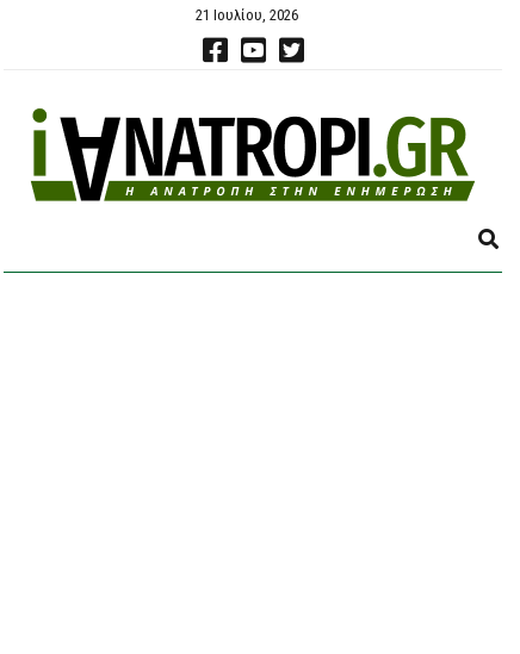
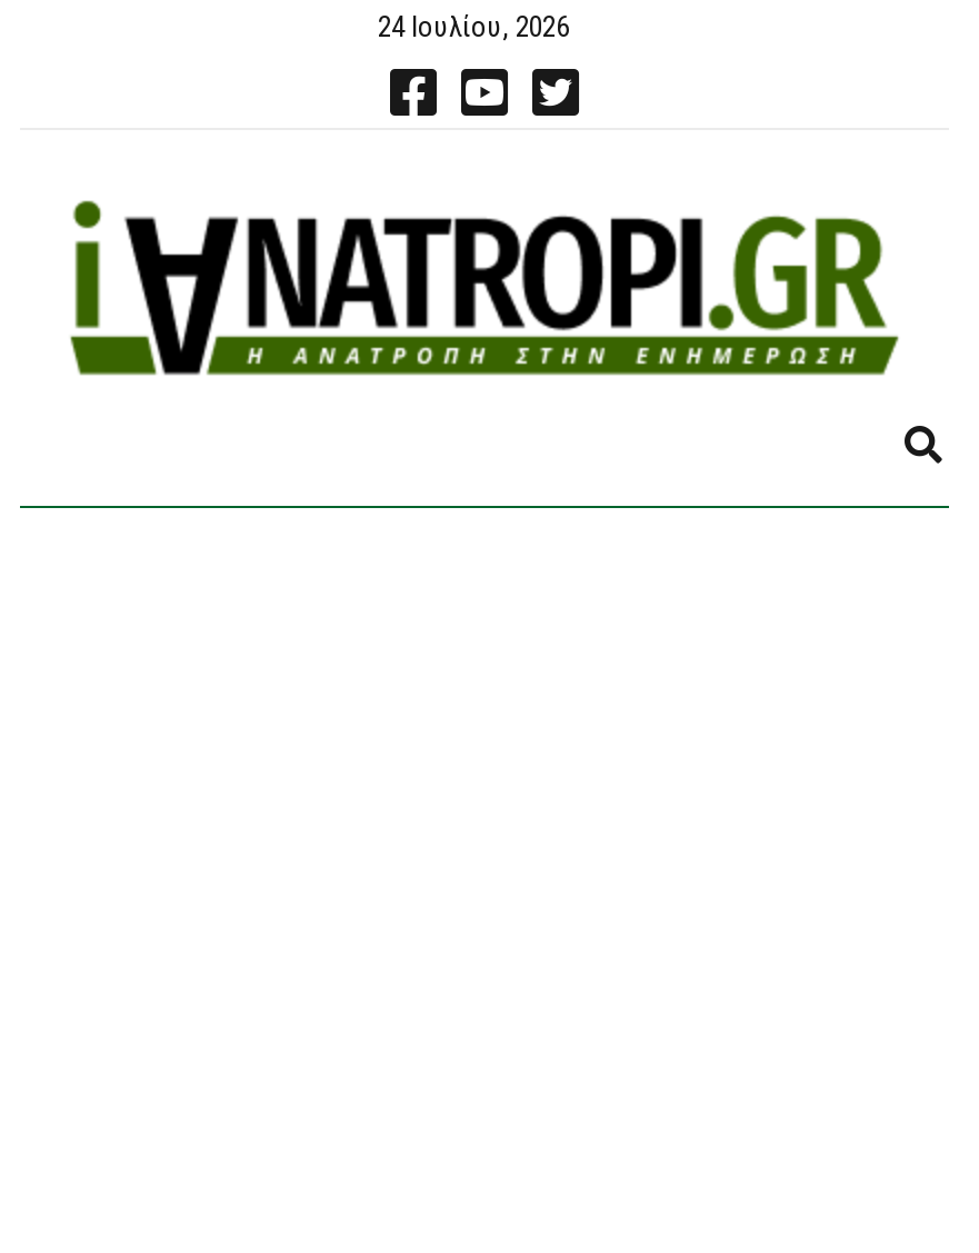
- 21 Ιουλίου, 2026
+ 24 Ιουλίου, 2026
